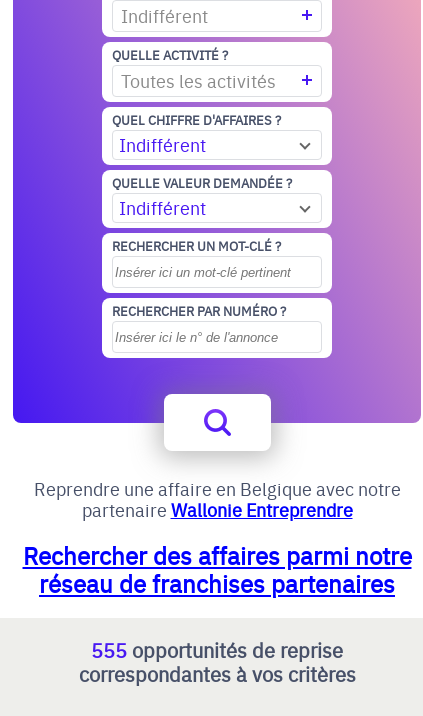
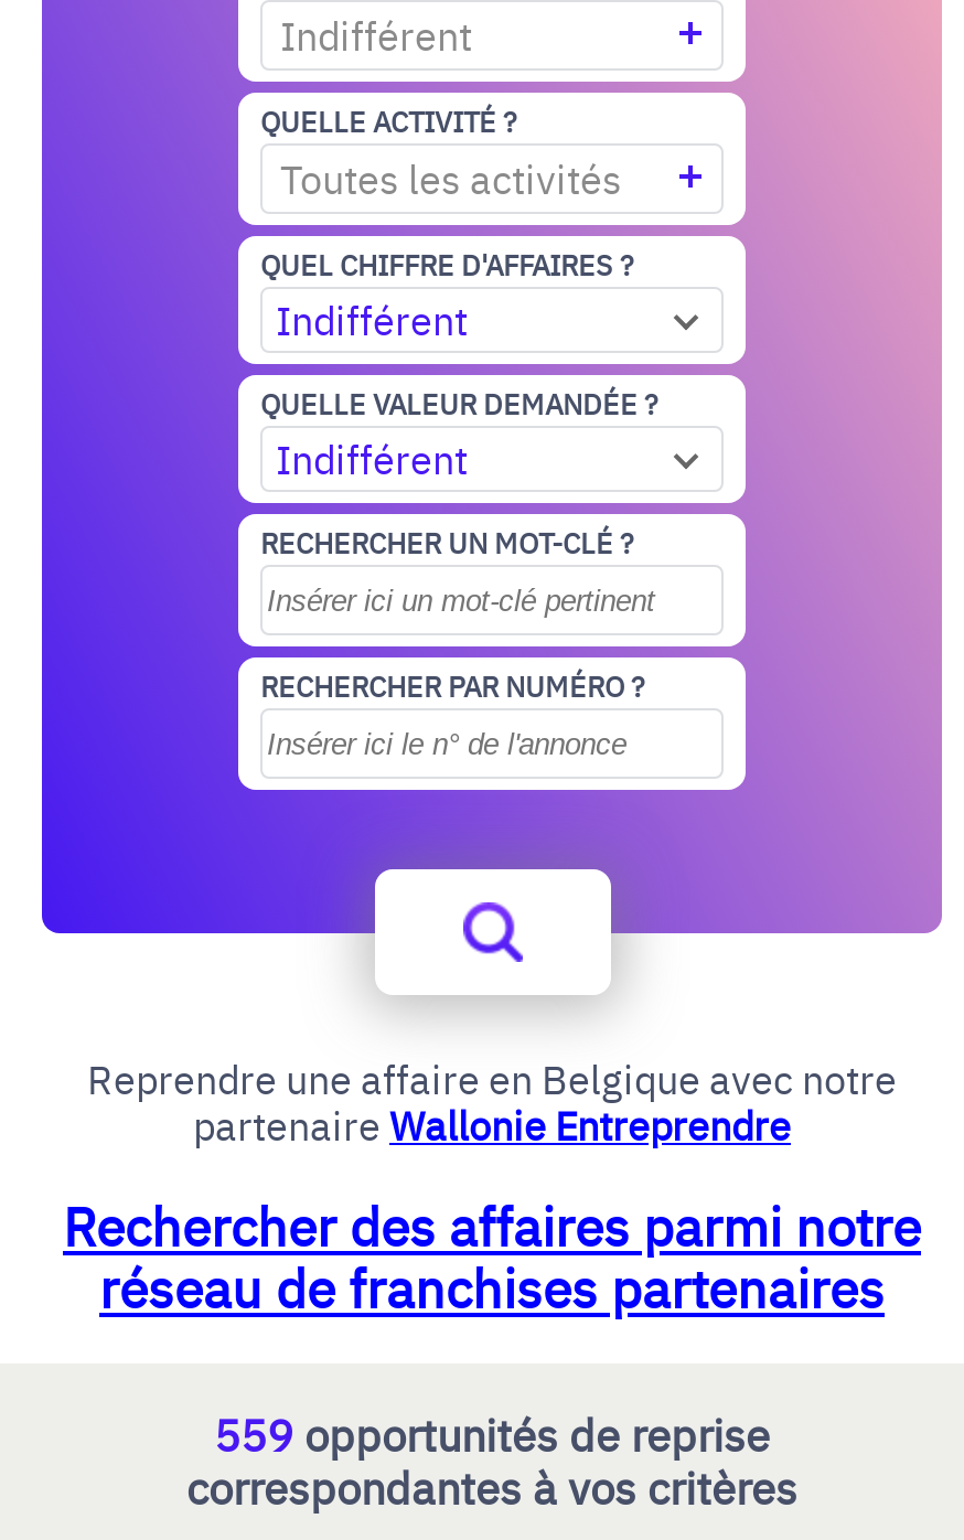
- 555 opportunités de reprise
+ 559 opportunités de reprise
